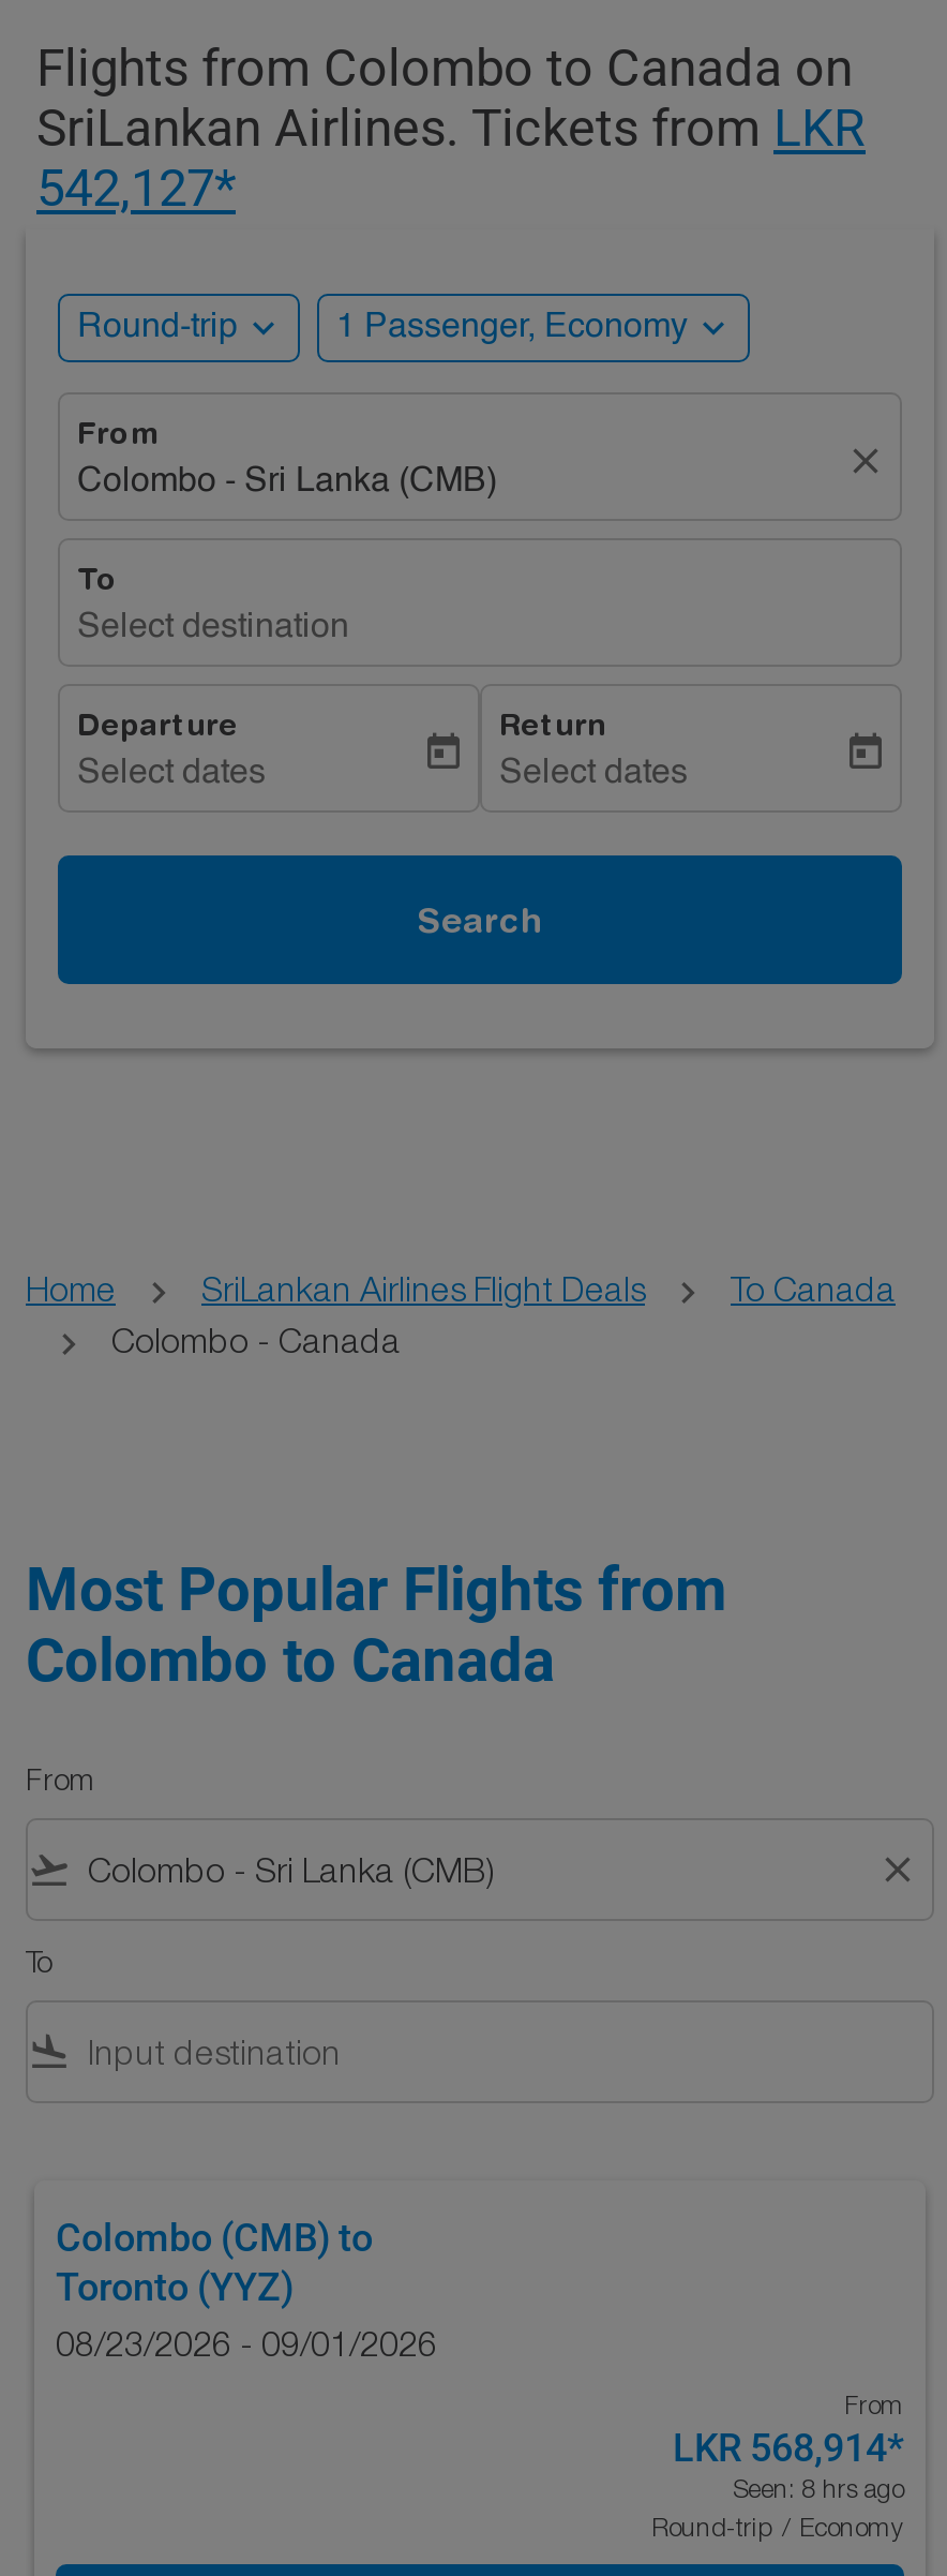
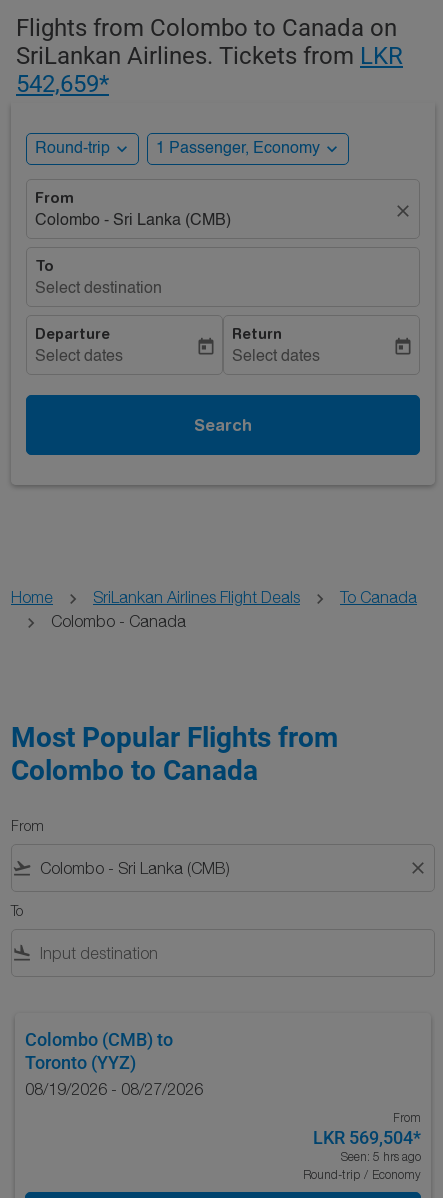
- 542,127*
+ 542,659*

- 08/23/2026 - 09/01/2026
+ 08/19/2026 - 08/27/2026

- LKR 568,914*
+ LKR 569,504*

- Seen: 8 hrs ago
+ Seen: 5 hrs ago
